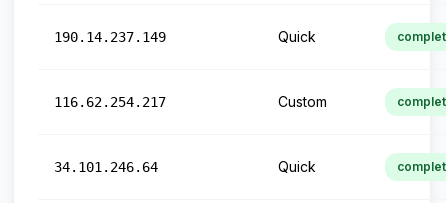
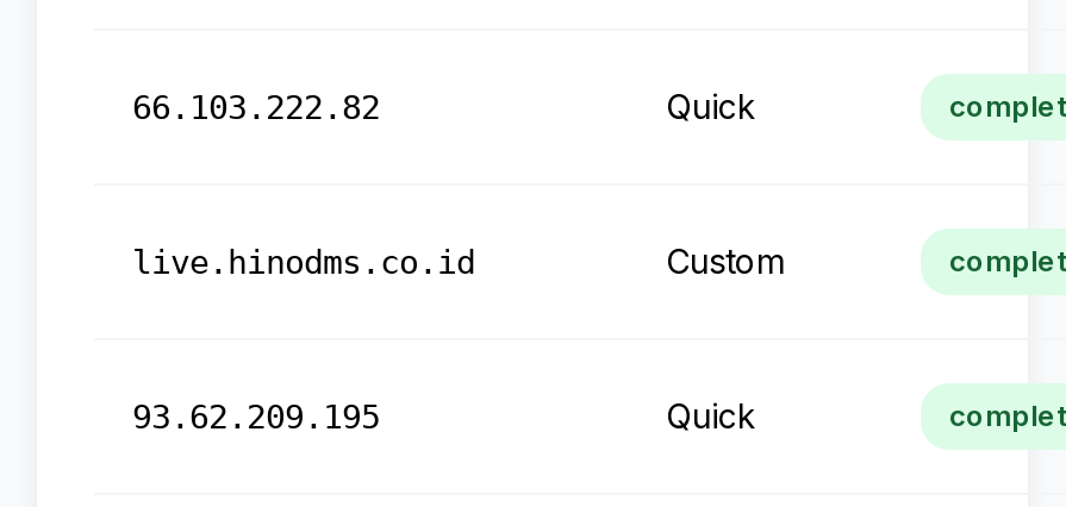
- 190.14.237.149
+ 66.103.222.82

- 116.62.254.217
+ live.hinodms.co.id

- 34.101.246.64
+ 93.62.209.195
